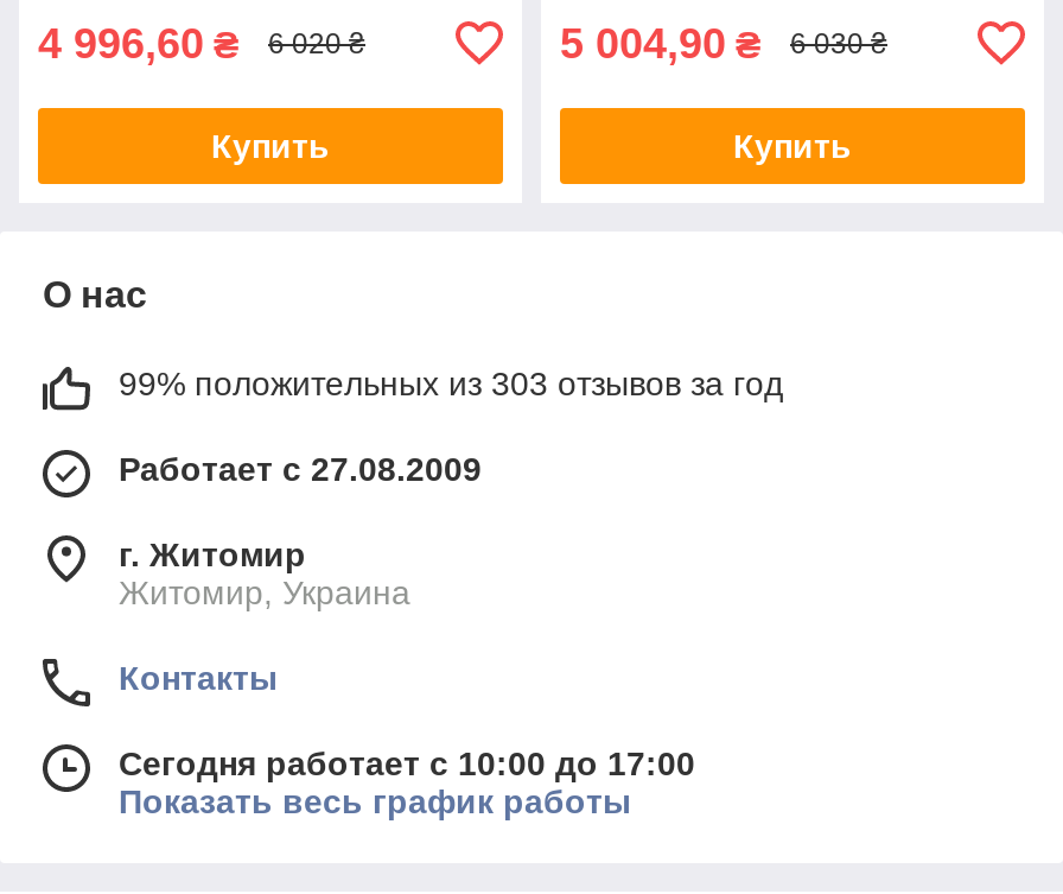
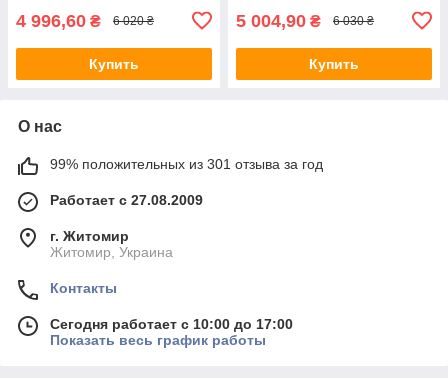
- 99% положительных из 303 отзывов за год
+ 99% положительных из 301 отзыва за год
